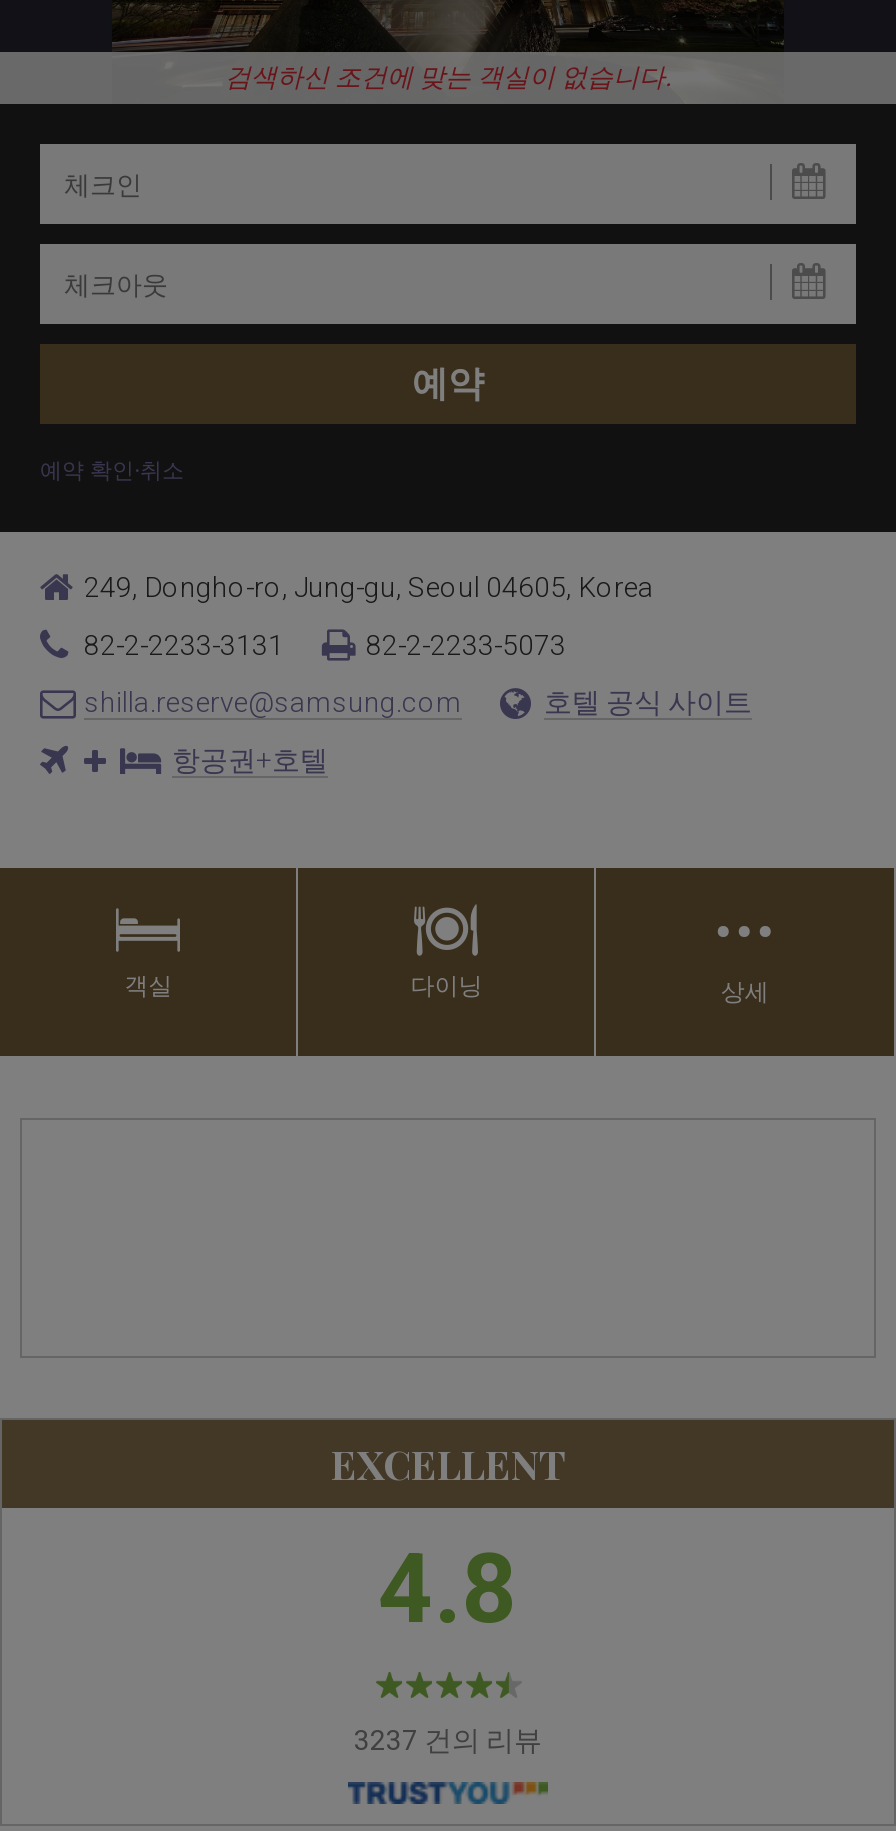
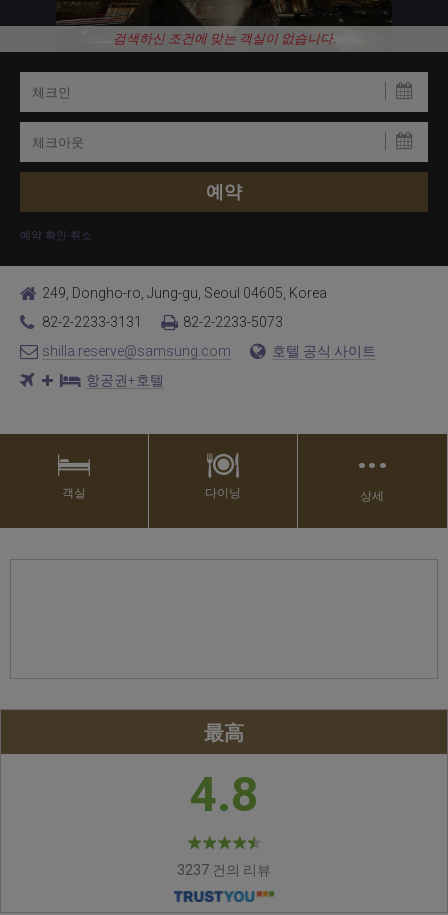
- EXCELLENT
+ 最高
